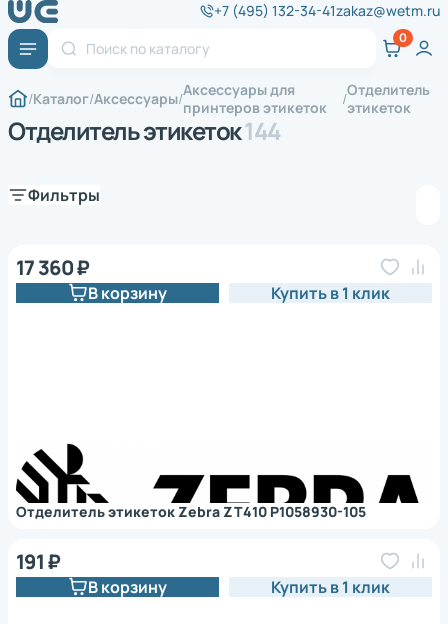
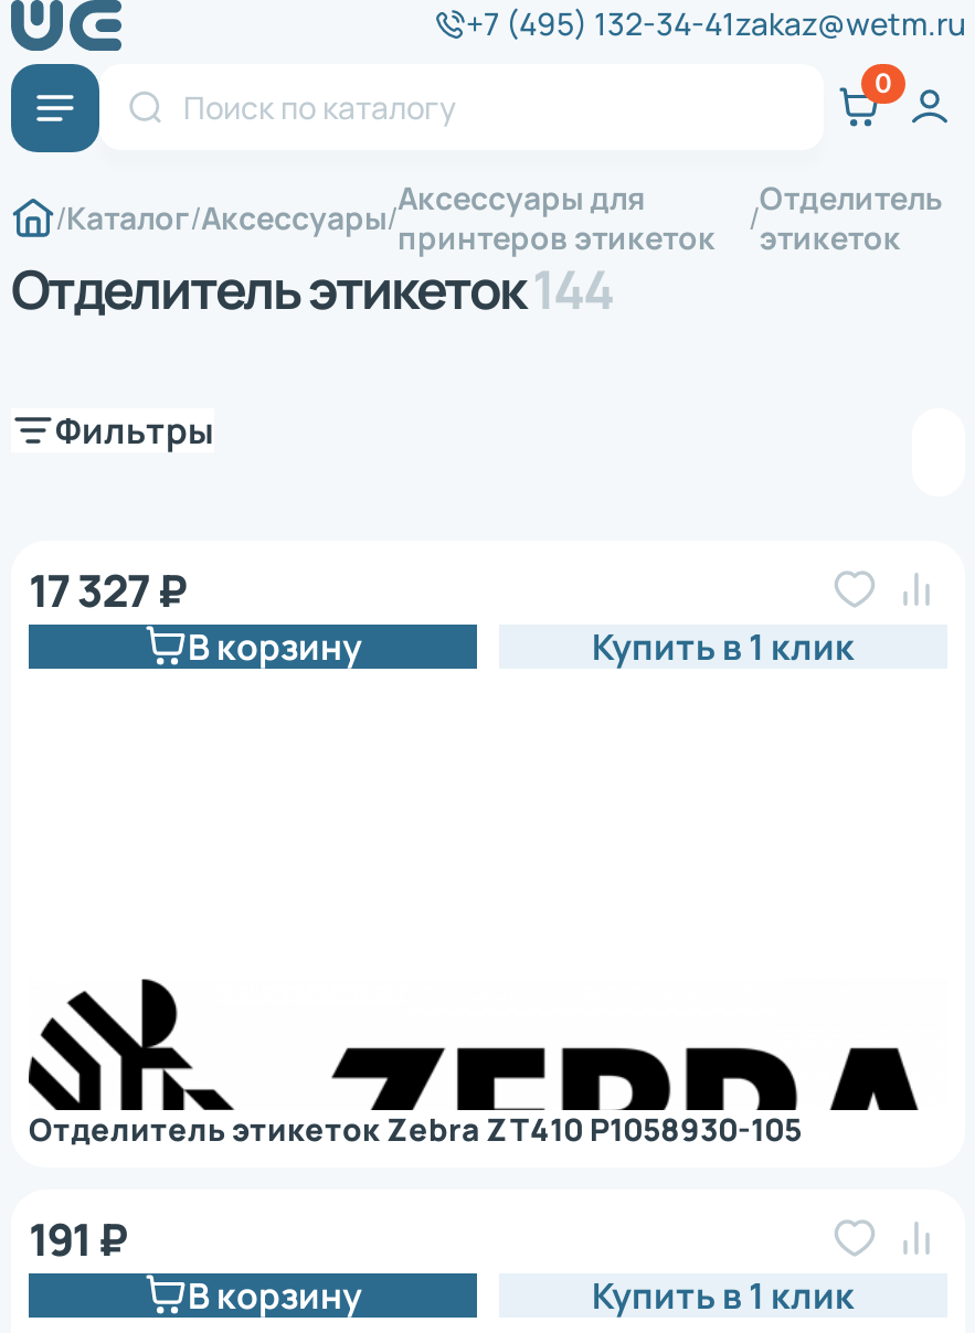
- 17 360 ₽
+ 17 327 ₽
